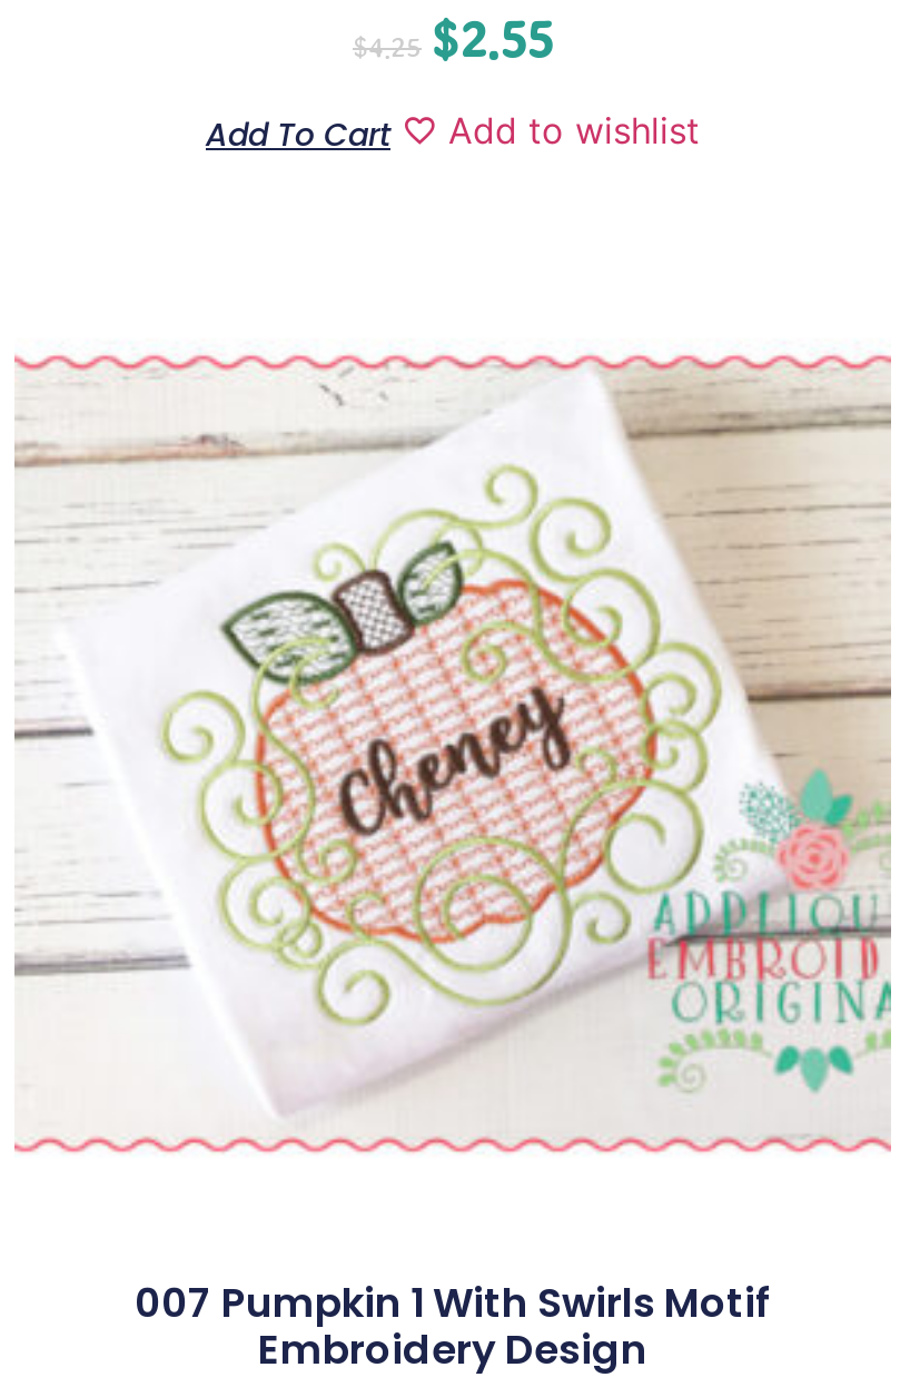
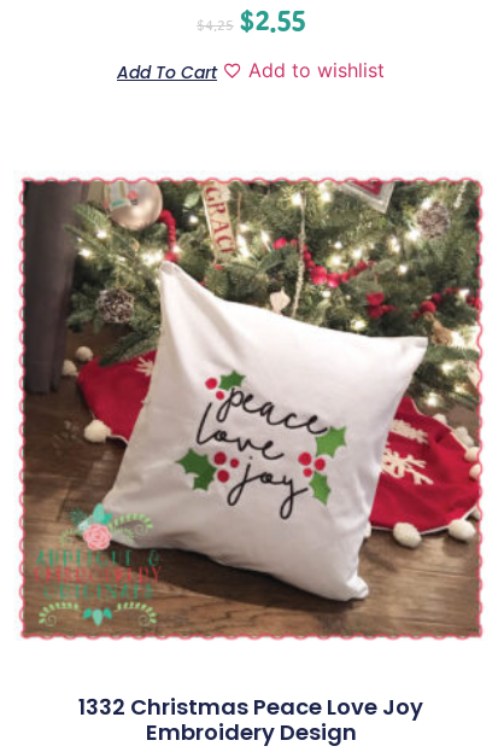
- [image]
+ [image]

- 007 Pumpkin 1 With Swirls Motif
+ 1332 Christmas Peace Love Joy
